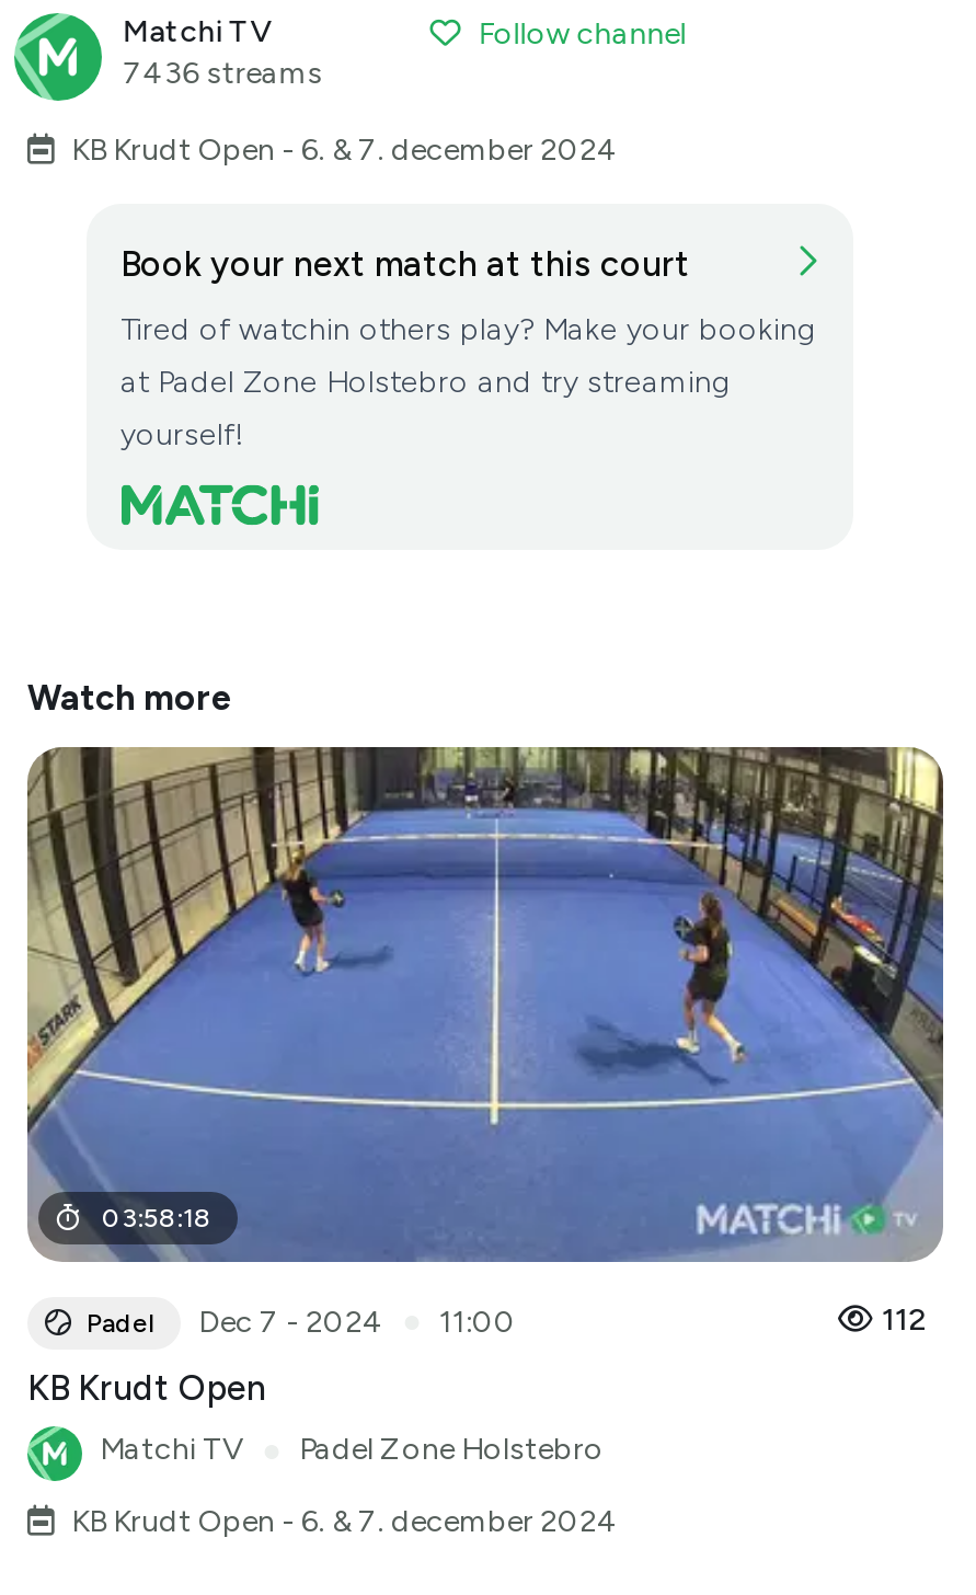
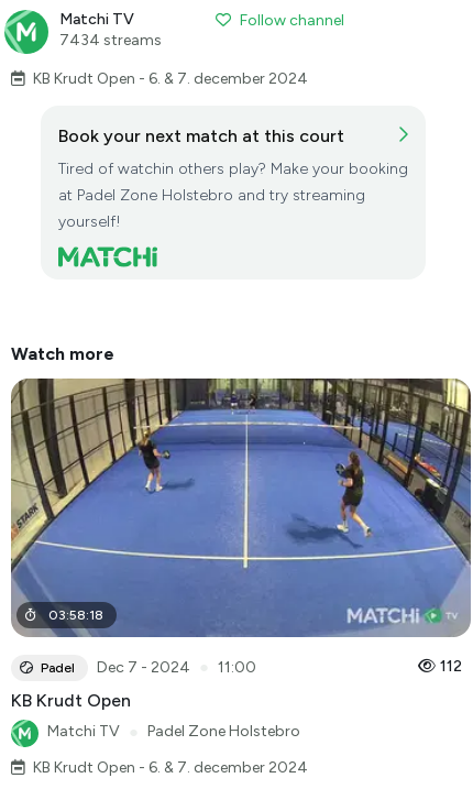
- 7436 streams
+ 7434 streams
